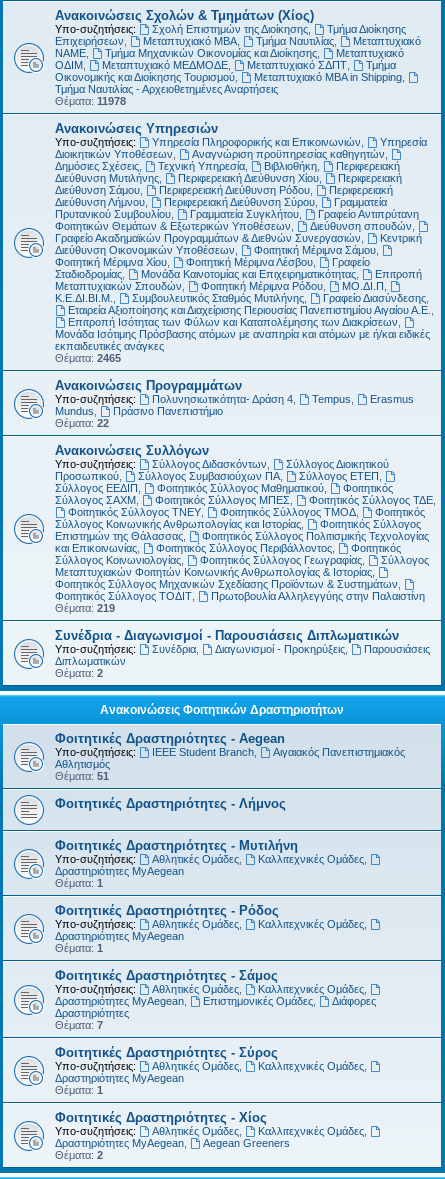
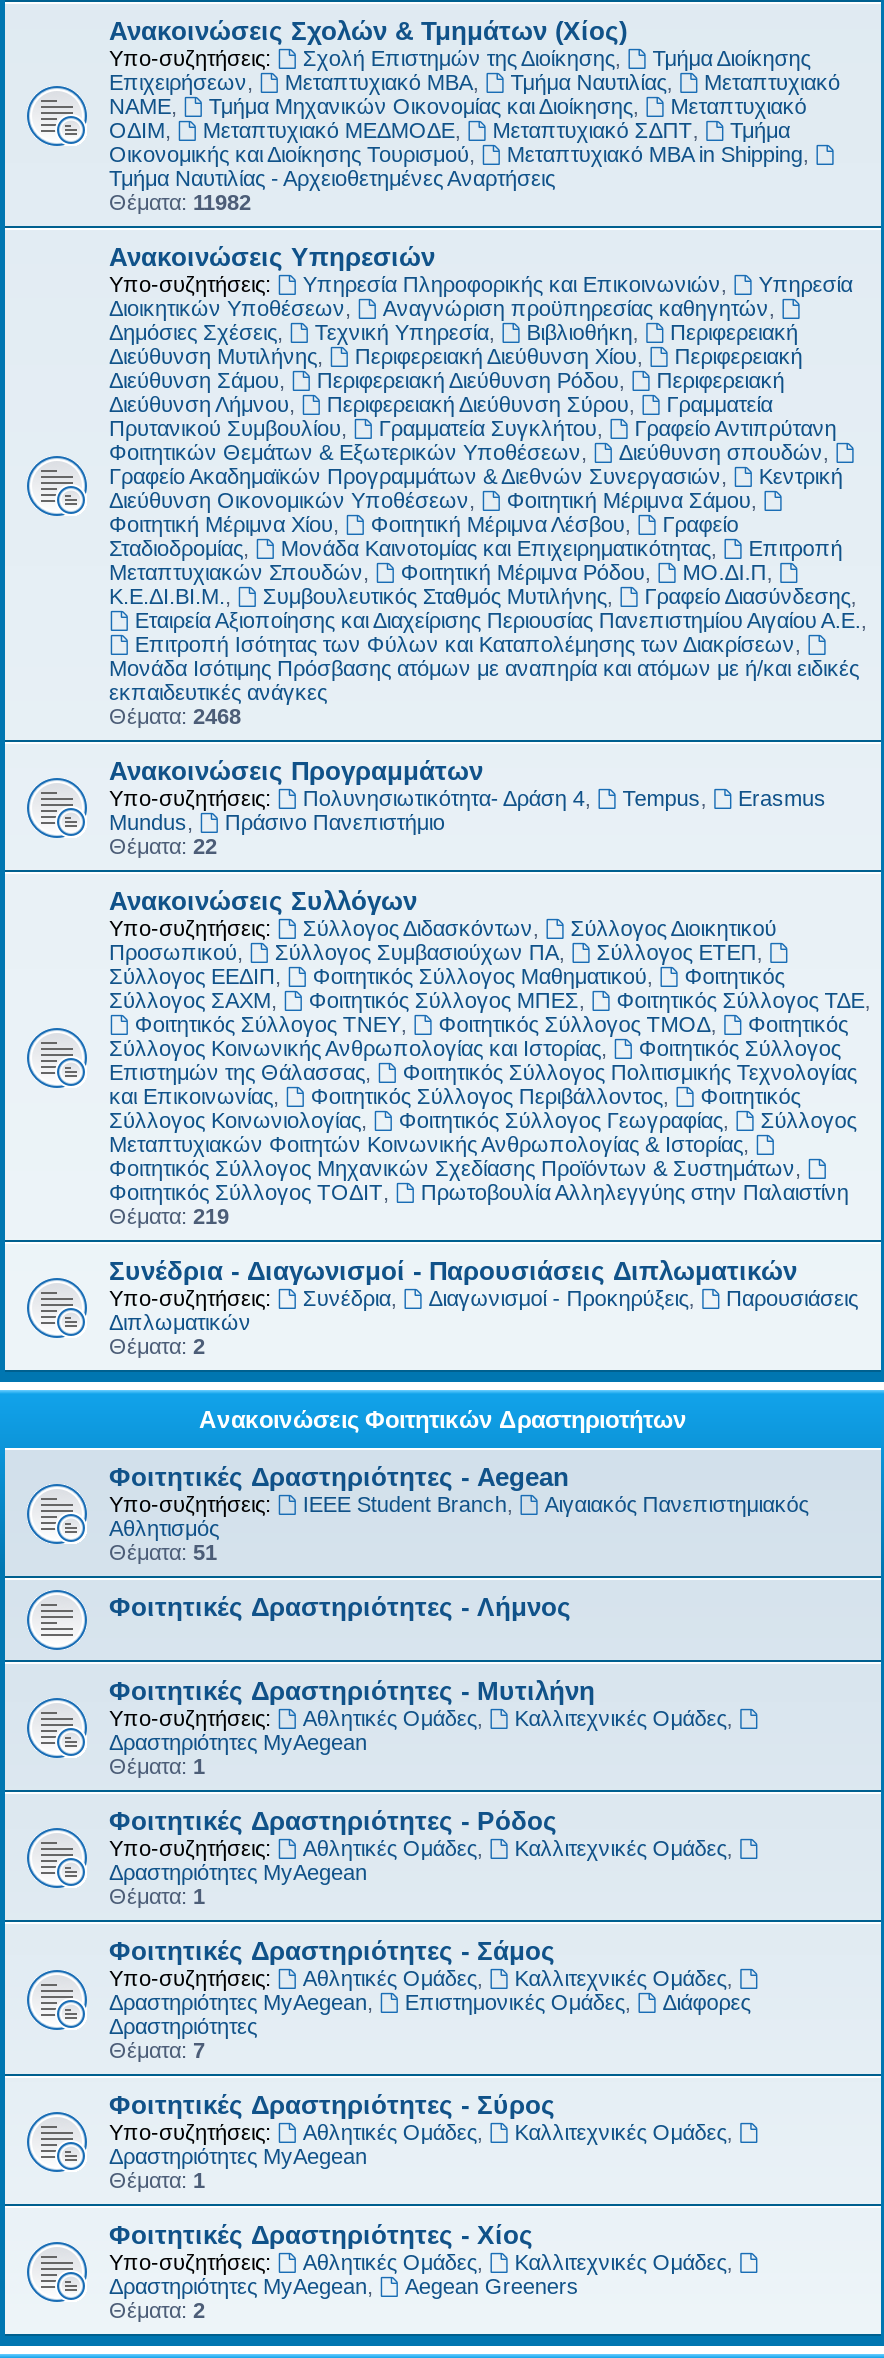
- Θέματα: 11978
+ Θέματα: 11982

- Θέματα: 2465
+ Θέματα: 2468
